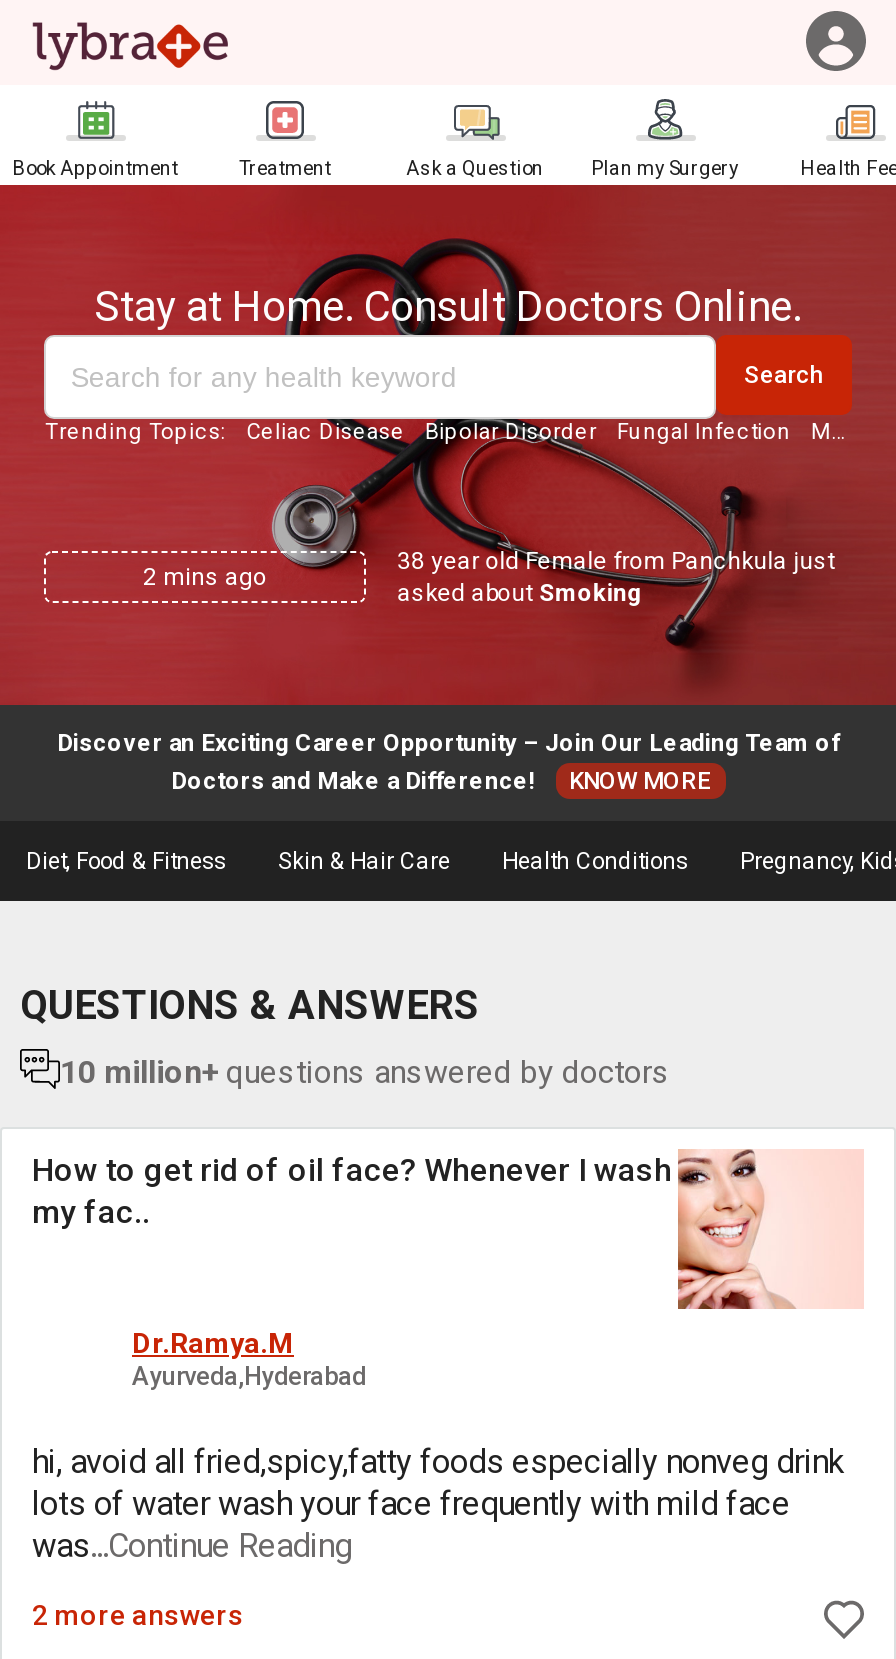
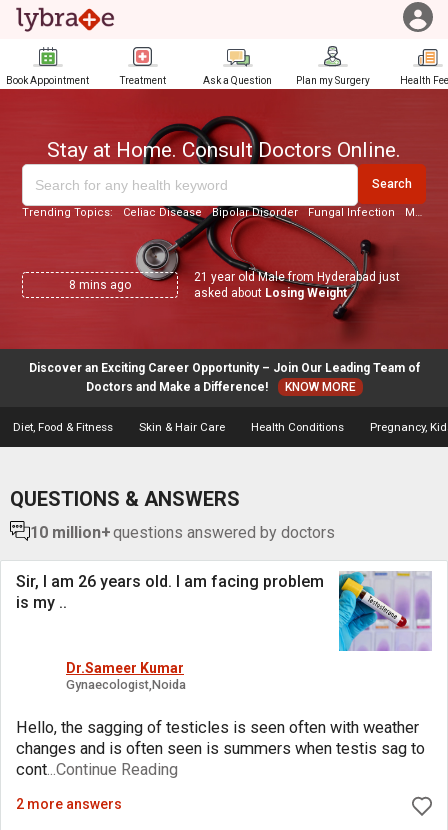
- 38 year old Female from Panchkula just
- asked about Smoking
+ 21 year old Male from Hyderabad just
+ asked about Losing Weight

- 2 mins ago
+ 8 mins ago

- [image]
- How to get rid of oil face? Whenever I wash
- my fac..
+ [image]
+ Sir, I am 26 years old. I am facing problem
+ is my..

- Dr.Ramya.M
- Ayurveda,Hyderabad
+ Dr.Sameer Kumar
+ Gynaecologist,Noida

- hi, avoid all fried,spicy,fatty foods especially nonveg drink
- lots of water wash your face frequently with mild face
- was...Continue Reading
+ Hello, the sagging of testicles is seen often with weather
+ changes and is often seen is summers when testis sag to
+ cont...Continue Reading
